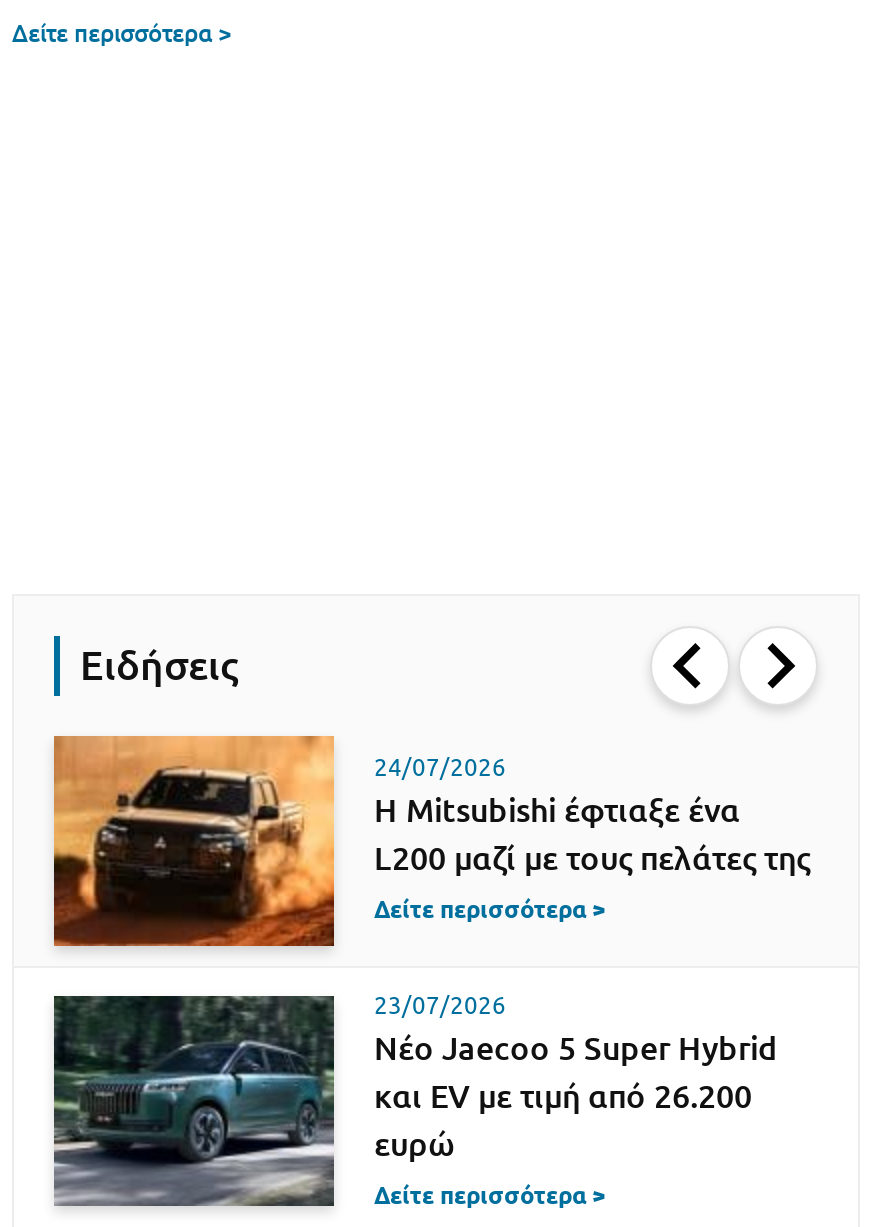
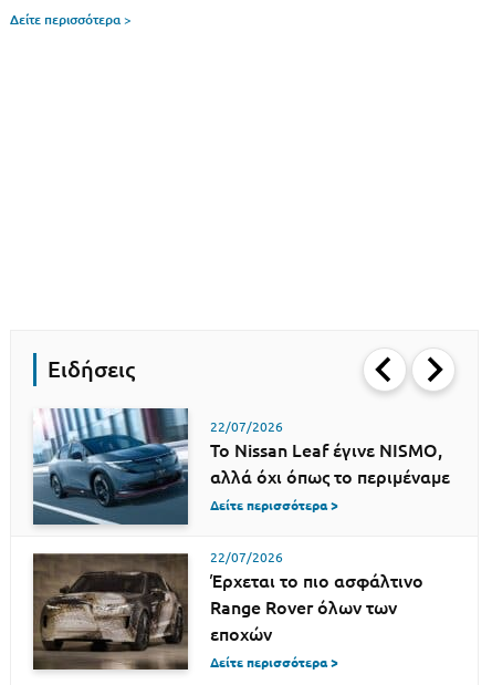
- [image]
- 24/07/2026
- Η Mitsubishi έφτιαξε ένα
- L200 μαζί με τους πελάτες της
+ [image]
+ 22/07/2026
+ Το Nissan Leaf έγινε NISMO,
+ αλλά όχι όπως το περιμέναμε

- [image]
- 23/07/2026
- Νέο Jaecoo 5 Super Hybrid
- και EV με τιμή από 26.200
- ευρώ
+ [image]
+ 22/07/2026
+ Έρχεται το πιο ασφάλτινο
+ Range Rover όλων των
+ εποχών
